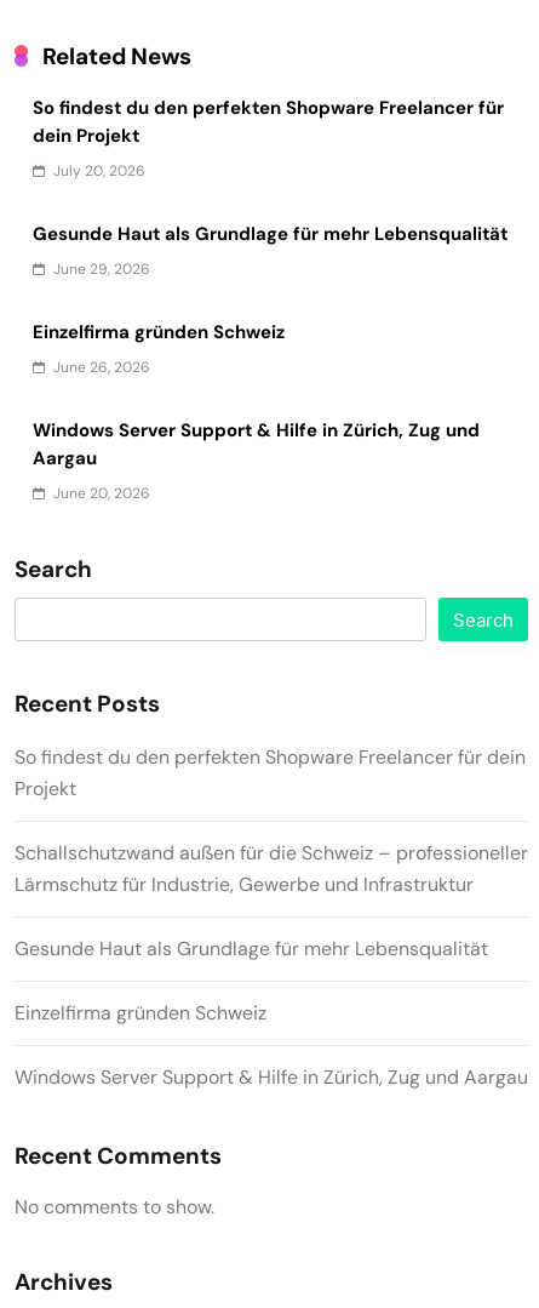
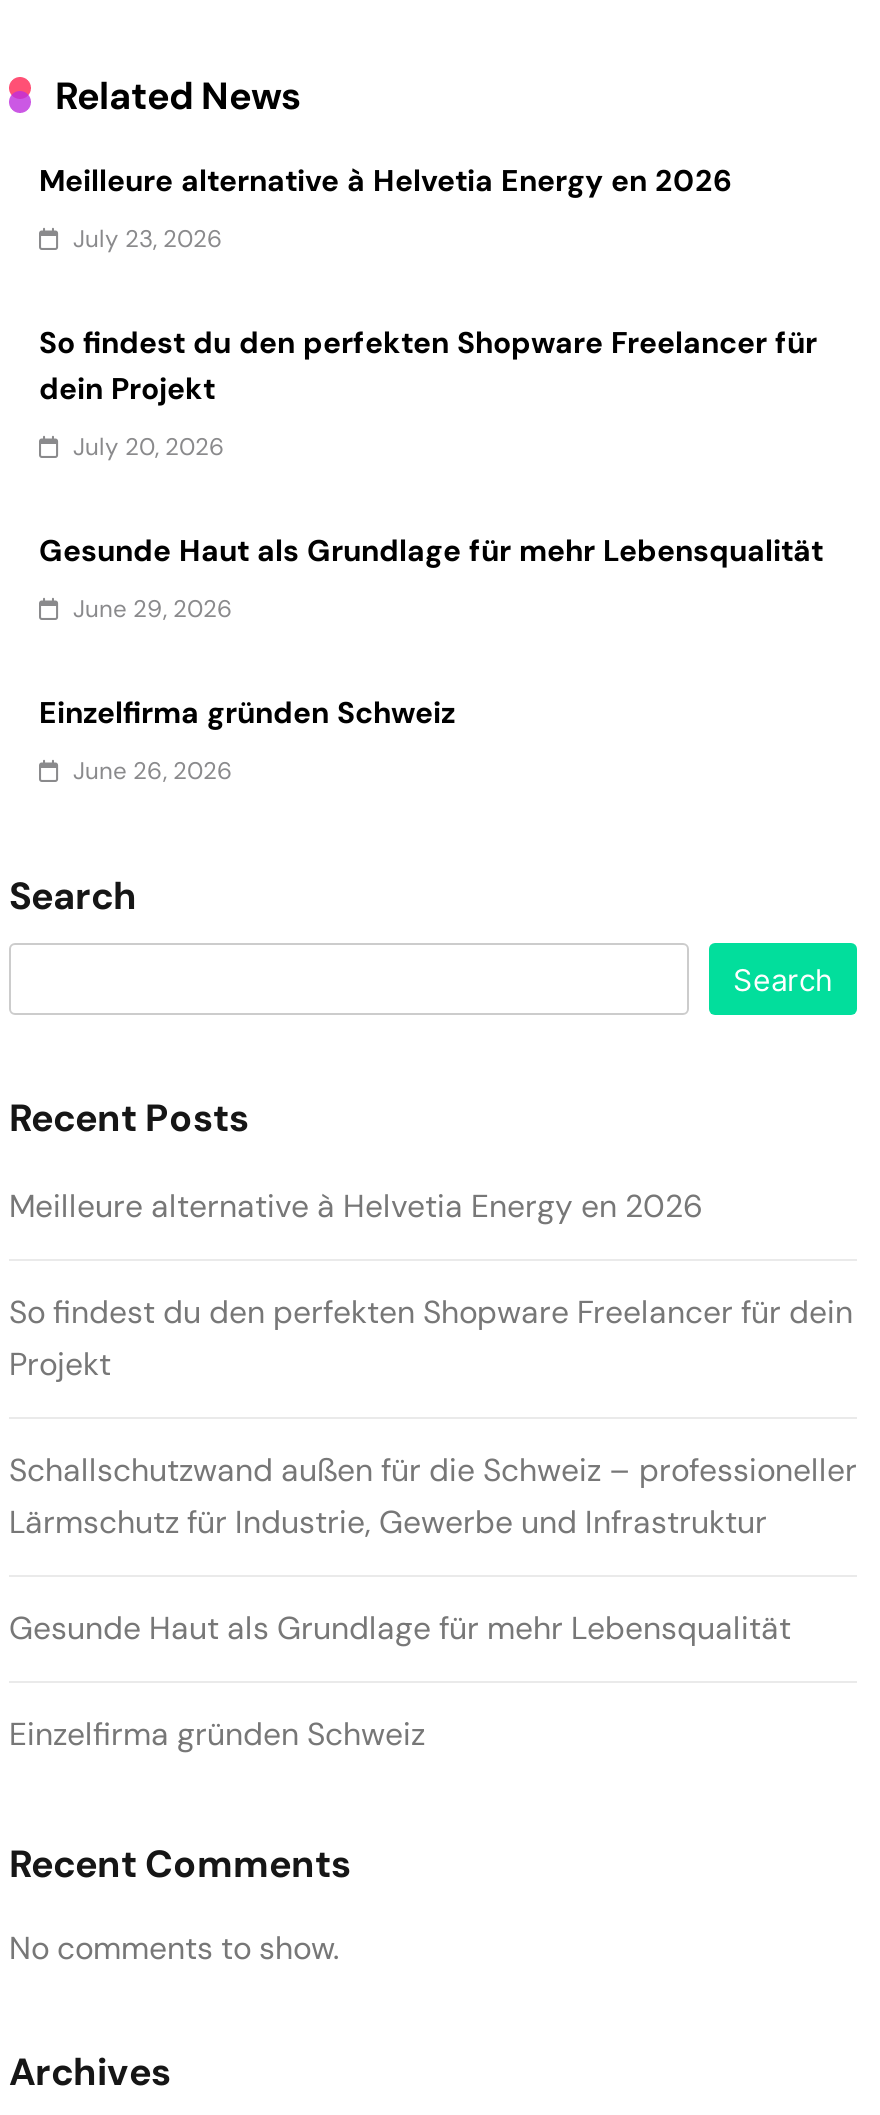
+ Meilleure alternative à Helvetia Energy en 2026
+ July 23, 2026

moved down: So findest du den perfekten Shopware Freelancer für | dein Projekt | July 20, 2026 | Gesunde Haut als Grundlage für mehr Lebensqualität | June 29, 2026 | Einzelfirma gründen Schweiz | June 26, 2026

- Windows Server Support & Hilfe in Zürich, Zug und
- Aargau
- June 20, 2026

+ Meilleure alternative à Helvetia Energy en 2026

moved down: So findest du den perfekten Shopware Freelancer für dein | Projekt | Schallschutzwand außen für die Schweiz – professioneller | Lärmschutz für Industrie, Gewerbe und Infrastruktur | Gesunde Haut als Grundlage für mehr Lebensqualität | Einzelfirma gründen Schweiz

- Windows Server Support & Hilfe in Zürich, Zug und Aargau
